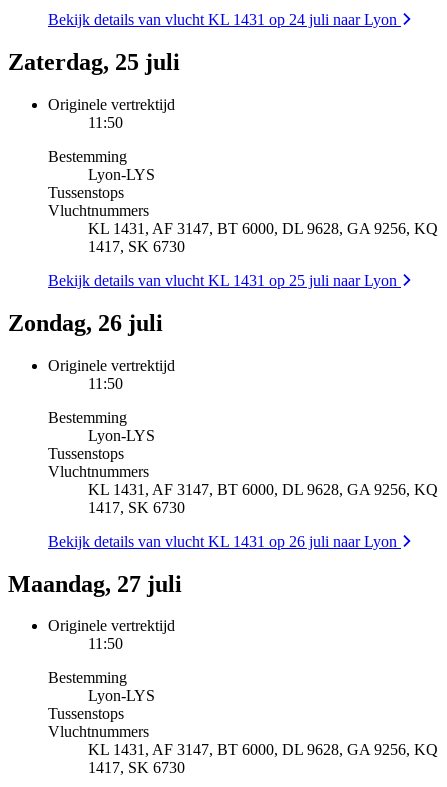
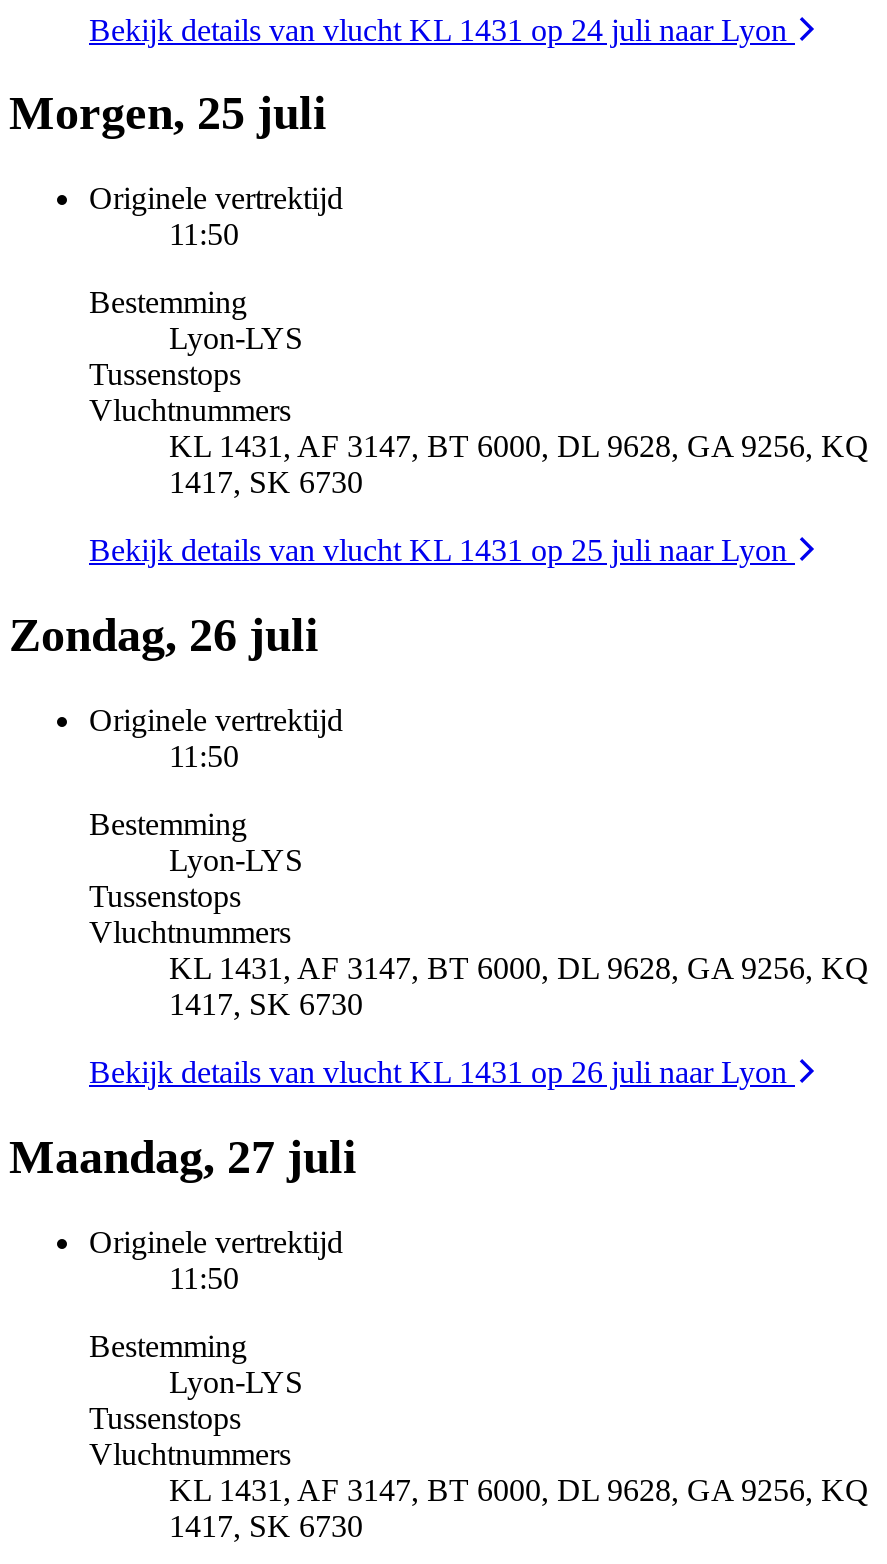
- Zaterdag, 25 juli
+ Morgen, 25 juli
